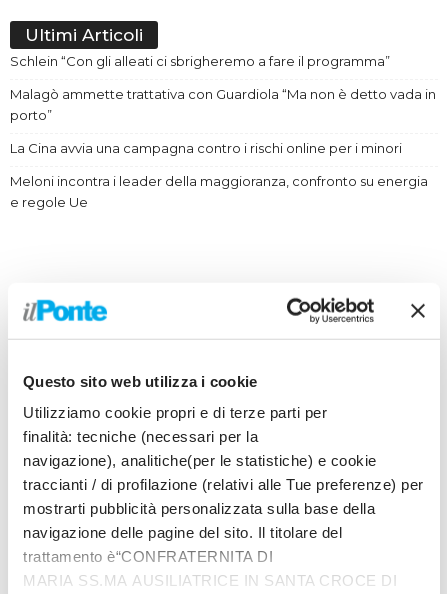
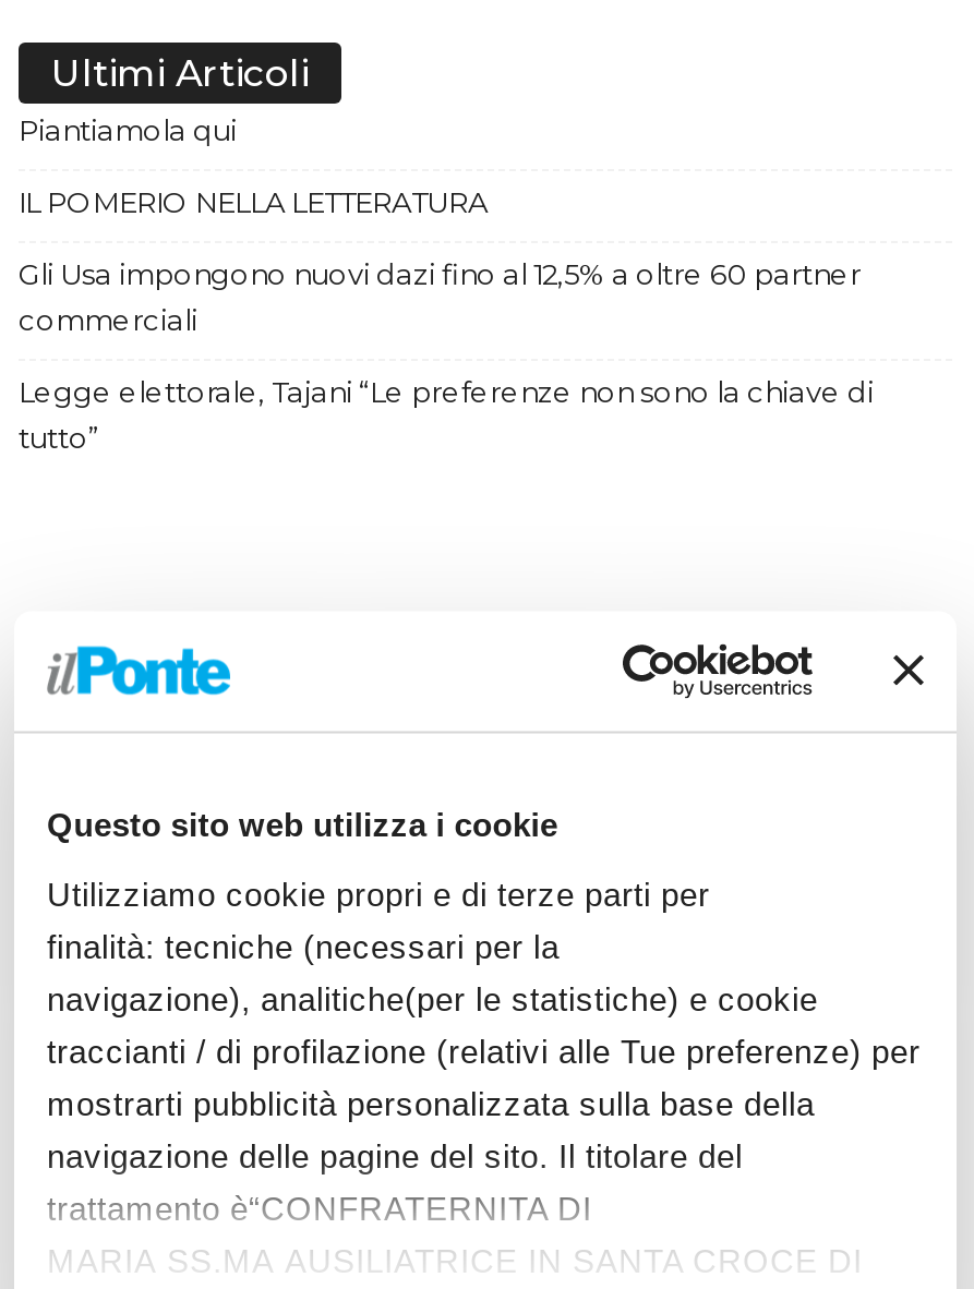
- Schlein “Con gli alleati ci sbrigheremo a fare il programma”
+ Piantiamola qui

- Malagò ammette trattativa con Guardiola “Ma non è detto vada in
- porto”
+ IL POMERIO NELLA LETTERATURA

- La Cina avvia una campagna contro i rischi online per i minori
+ Gli Usa impongono nuovi dazi fino al 12,5% a oltre 60 partner
+ commerciali

- Meloni incontra i leader della maggioranza, confronto su energia
- e regole Ue
+ Legge elettorale, Tajani “Le preferenze non sono la chiave di
+ tutto”
